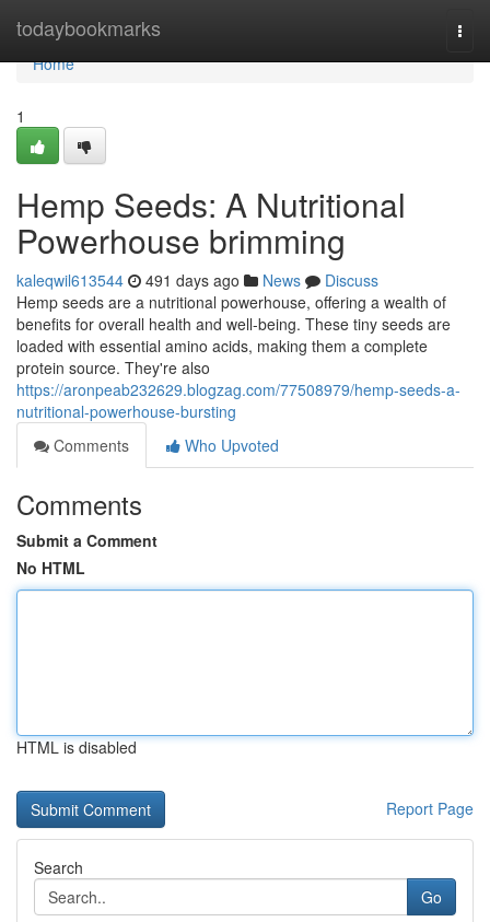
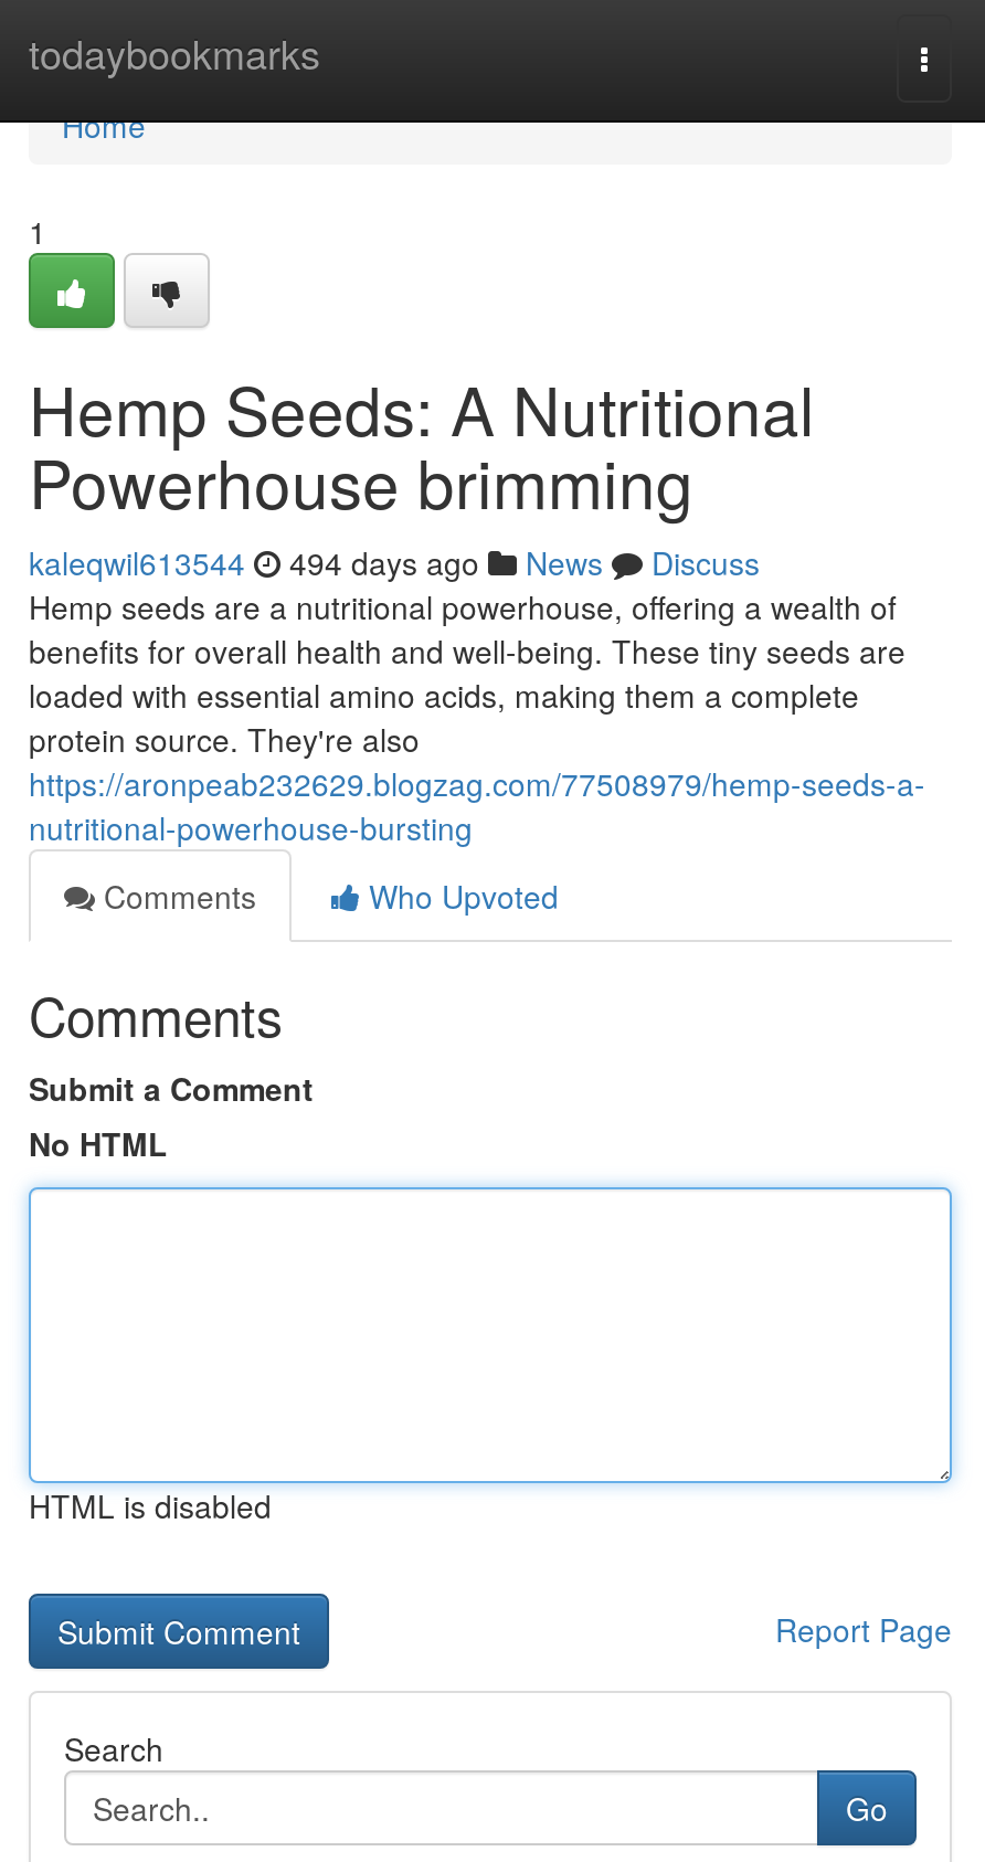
- kaleqwil613544 491 days ago News Discuss
+ kaleqwil613544 494 days ago News Discuss
